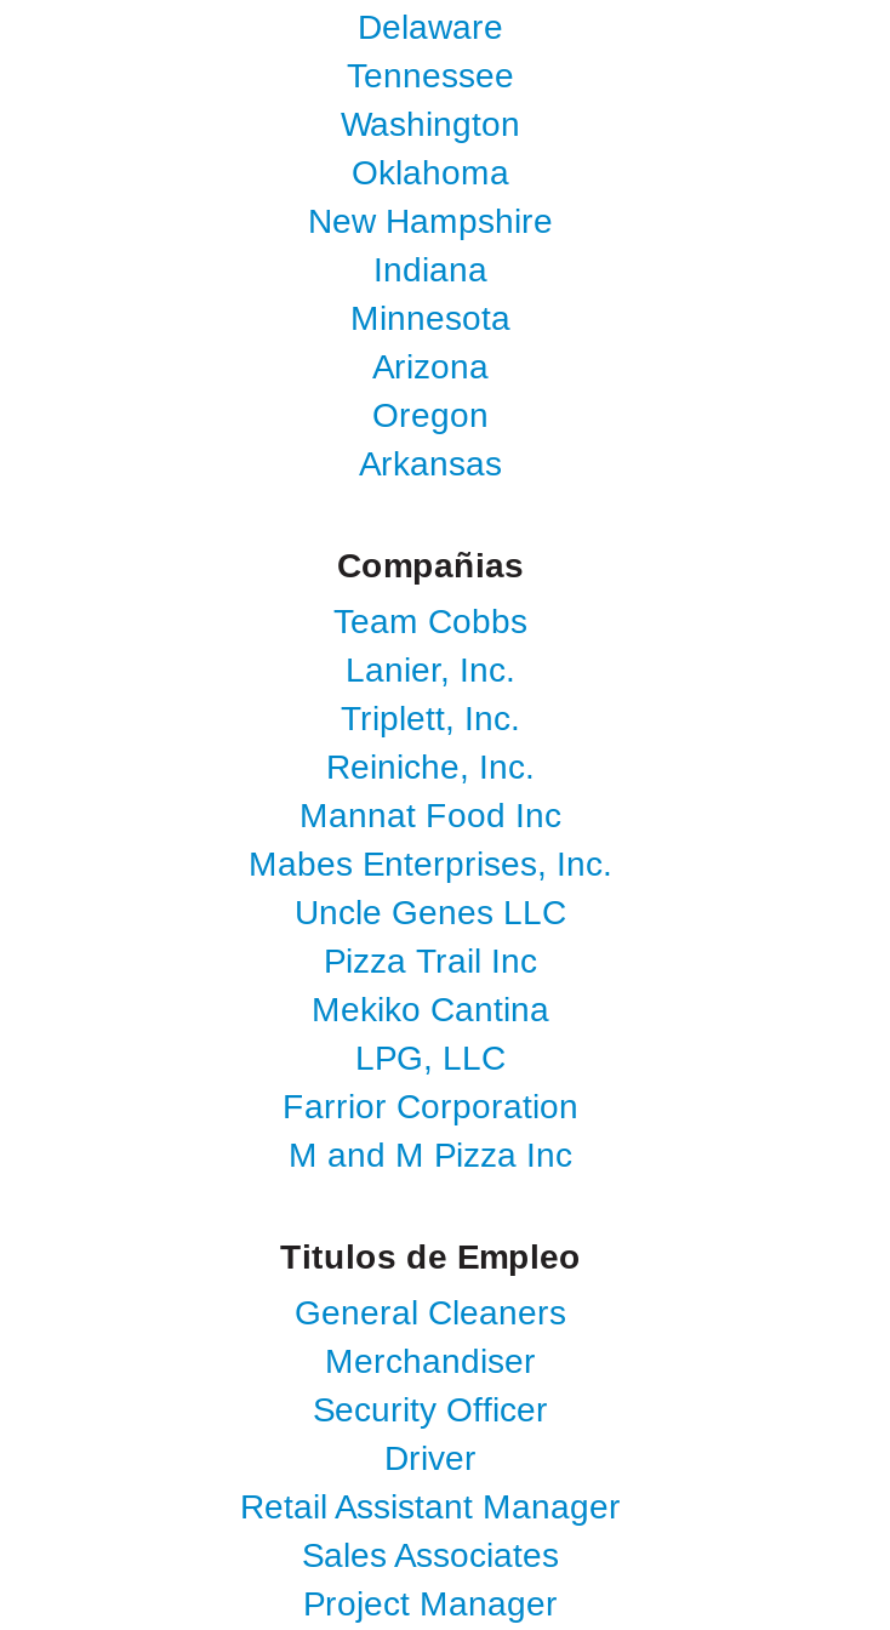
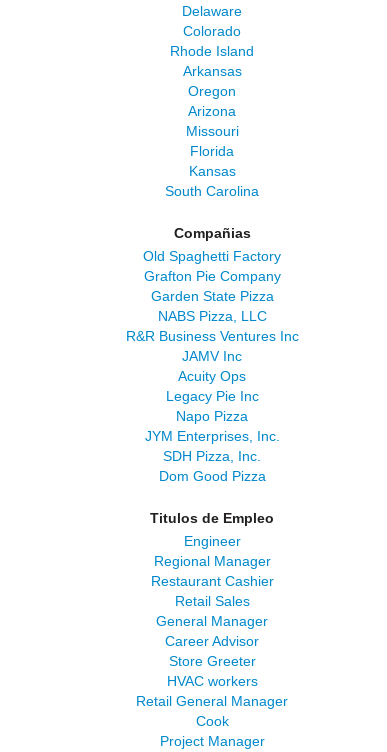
- Tennessee
- Washington
- Oklahoma
- New Hampshire
- Indiana
- Minnesota
+ Colorado
+ Rhode Island

moved down: Oregon | Arizona

moved up: Arkansas

+ Missouri
+ Florida
+ Kansas
+ South Carolina

- Team Cobbs
- Lanier, Inc.
- Triplett, Inc.
- Reiniche, Inc.
- Mannat Food Inc
- Mabes Enterprises, Inc.
- Uncle Genes LLC
- Pizza Trail Inc
- Mekiko Cantina
- LPG, LLC
- Farrior Corporation
- M and M Pizza Inc
+ Old Spaghetti Factory
+ Grafton Pie Company
+ Garden State Pizza
+ NABS Pizza, LLC
+ R&R Business Ventures Inc
+ JAMV Inc
+ Acuity Ops
+ Legacy Pie Inc
+ Napo Pizza
+ JYM Enterprises, Inc.
+ SDH Pizza, Inc.
+ Dom Good Pizza

- General Cleaners
- Merchandiser
- Security Officer
- Driver
- Retail Assistant Manager
- Sales Associates
+ Engineer
+ Regional Manager
+ Restaurant Cashier
+ Retail Sales
+ General Manager
+ Career Advisor
+ Store Greeter
+ HVAC workers
+ Retail General Manager
+ Cook
